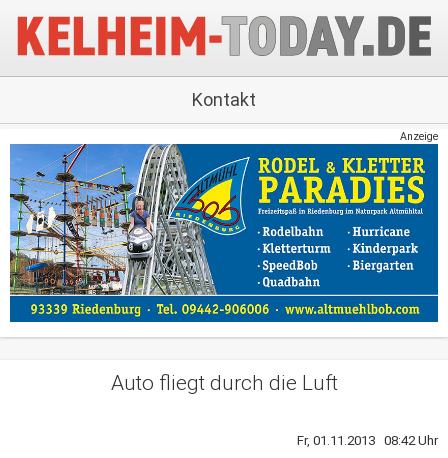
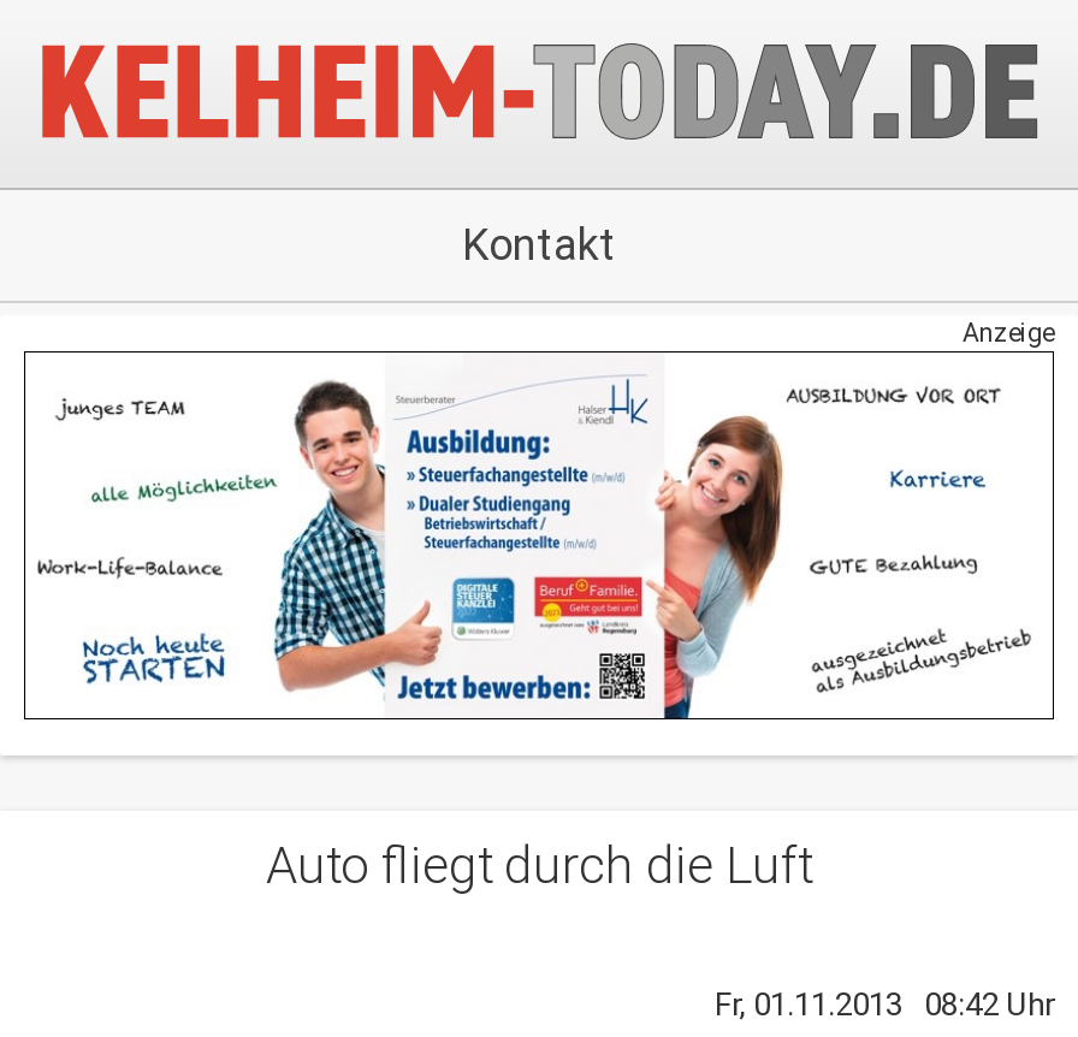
- [image]
+ [image]
